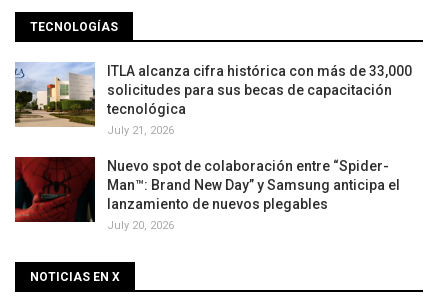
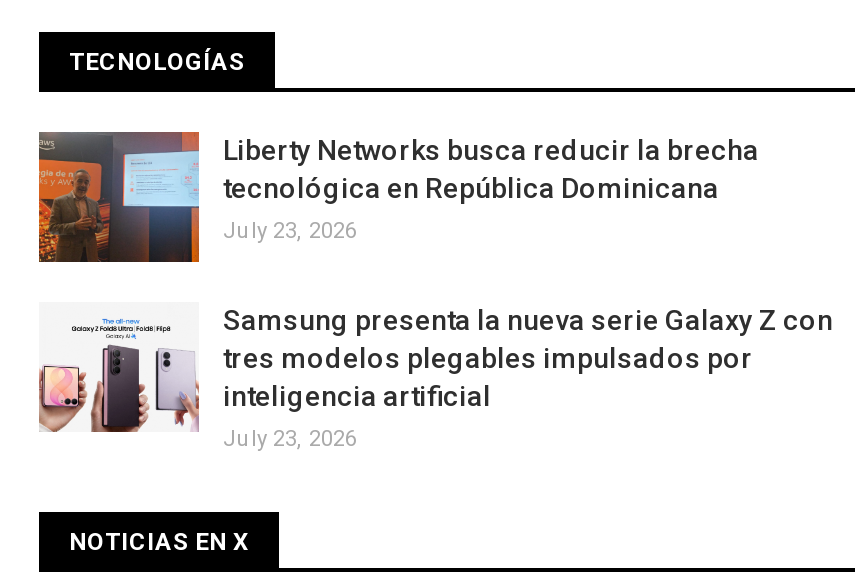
- [image]
- ITLA alcanza cifra histórica con más de 33,000
- solicitudes para sus becas de capacitación
- tecnológica
- July 21, 2026
+ [image]
+ Liberty Networks busca reducir la brecha
+ tecnológica en República Dominicana
+ July 23, 2026

- [image]
- Nuevo spot de colaboración entre “Spider-
- Man™: Brand New Day” y Samsung anticipa el
- lanzamiento de nuevos plegables
- July 20, 2026
+ [image]
+ Samsung presenta la nueva serie Galaxy Z con
+ tres modelos plegables impulsados por
+ inteligencia artificial
+ July 23, 2026
